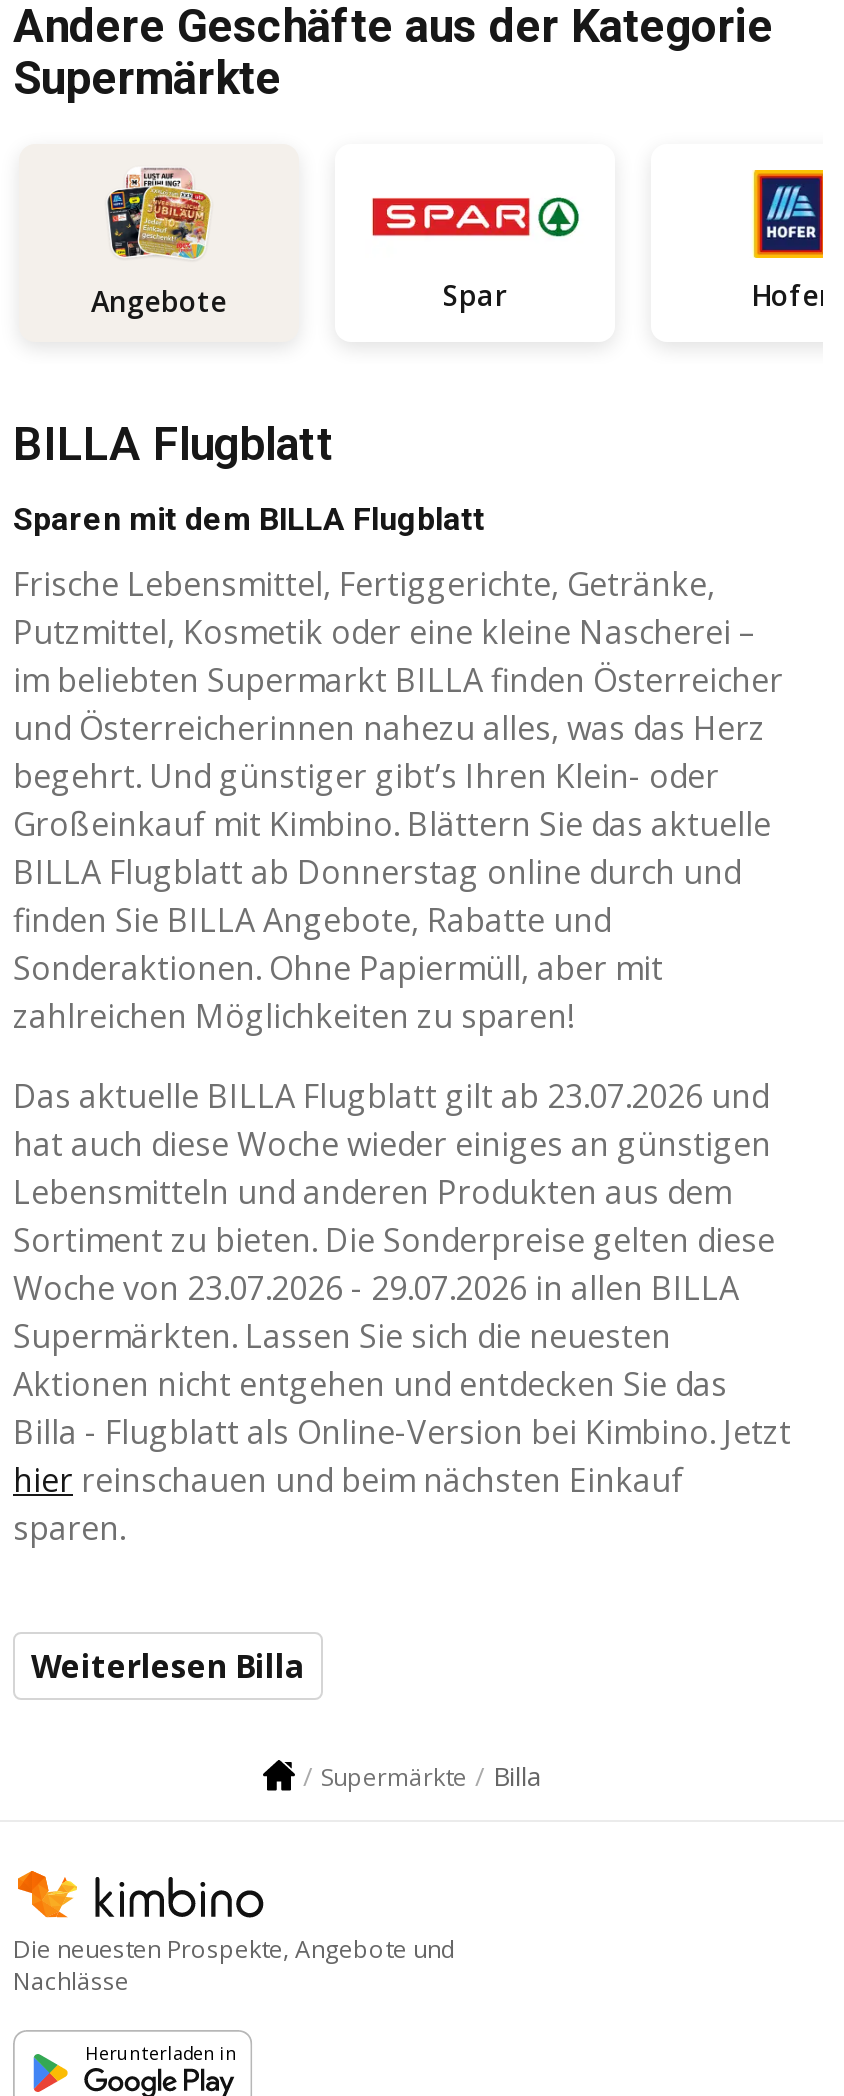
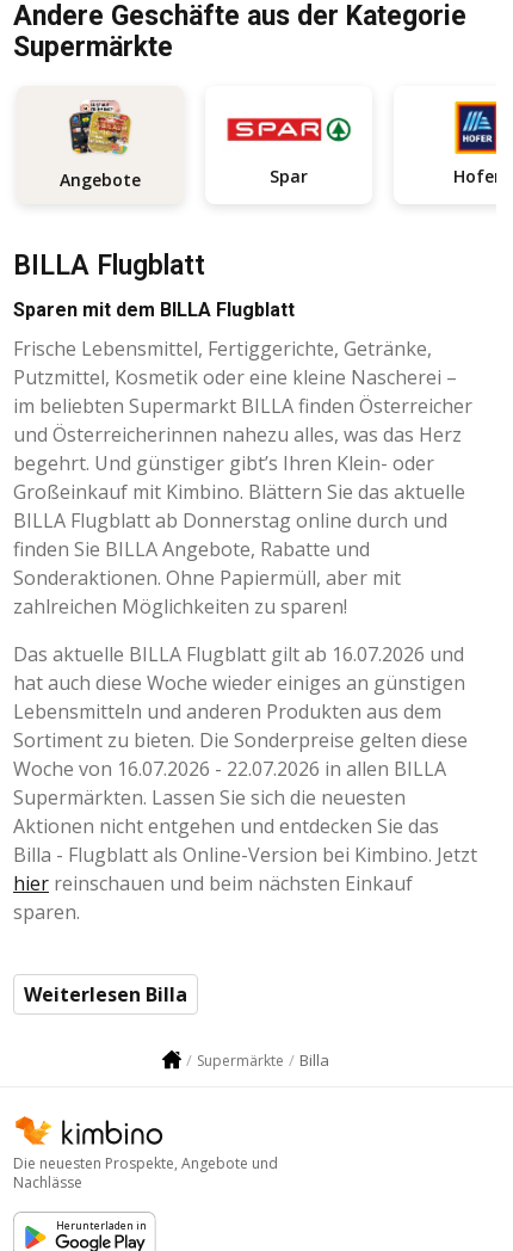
- Das aktuelle BILLA Flugblatt gilt ab 23.07.2026 und
+ Das aktuelle BILLA Flugblatt gilt ab 16.07.2026 und

- Woche von 23.07.2026 - 29.07.2026 in allen BILLA
+ Woche von 16.07.2026 - 22.07.2026 in allen BILLA
